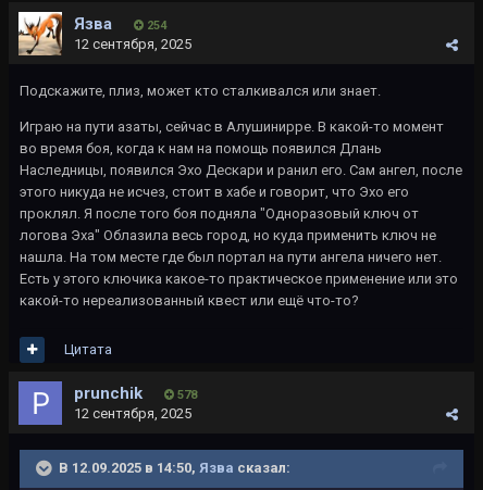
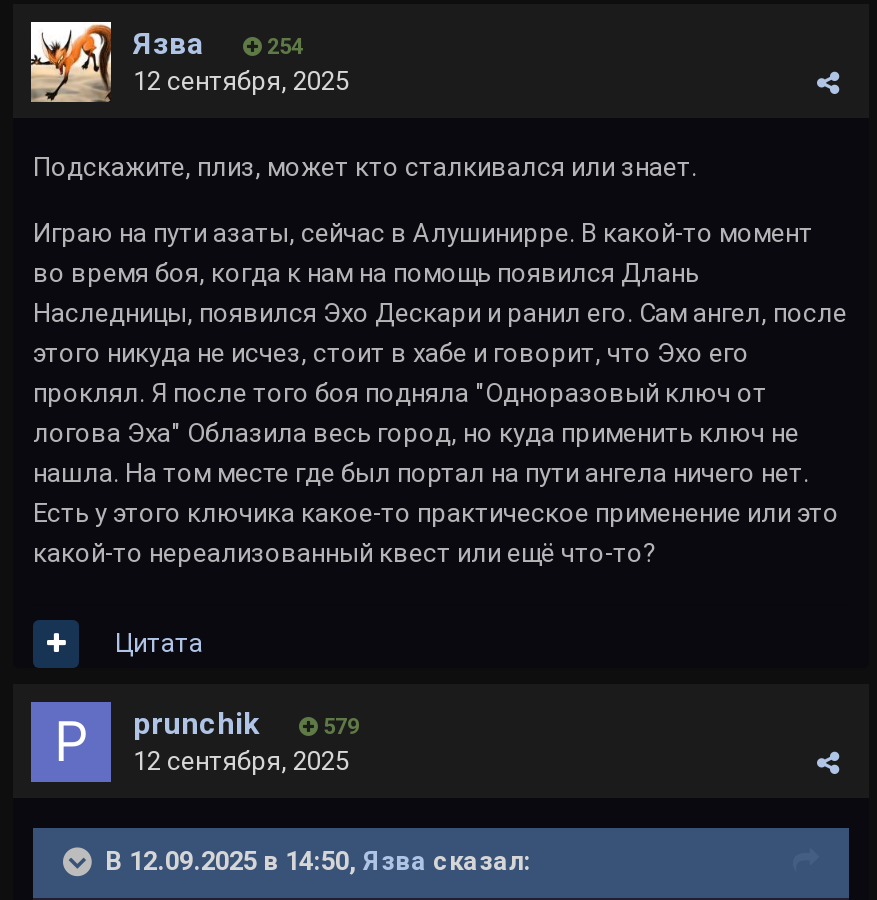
- 578
+ 579
